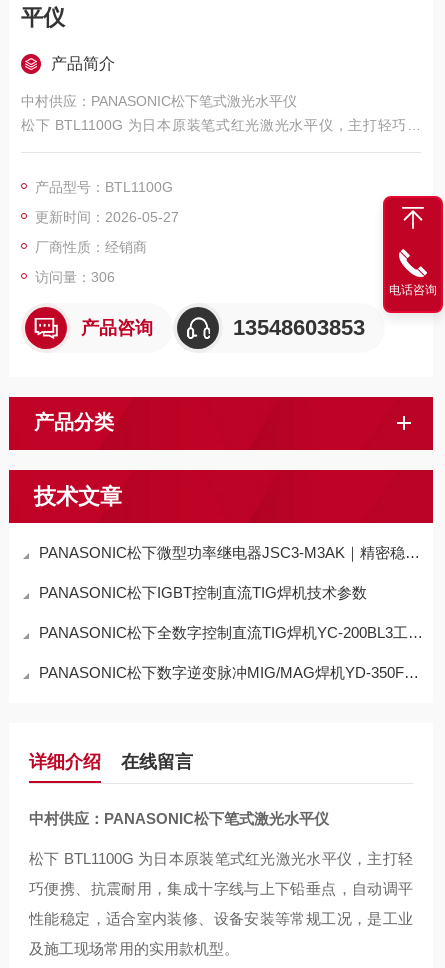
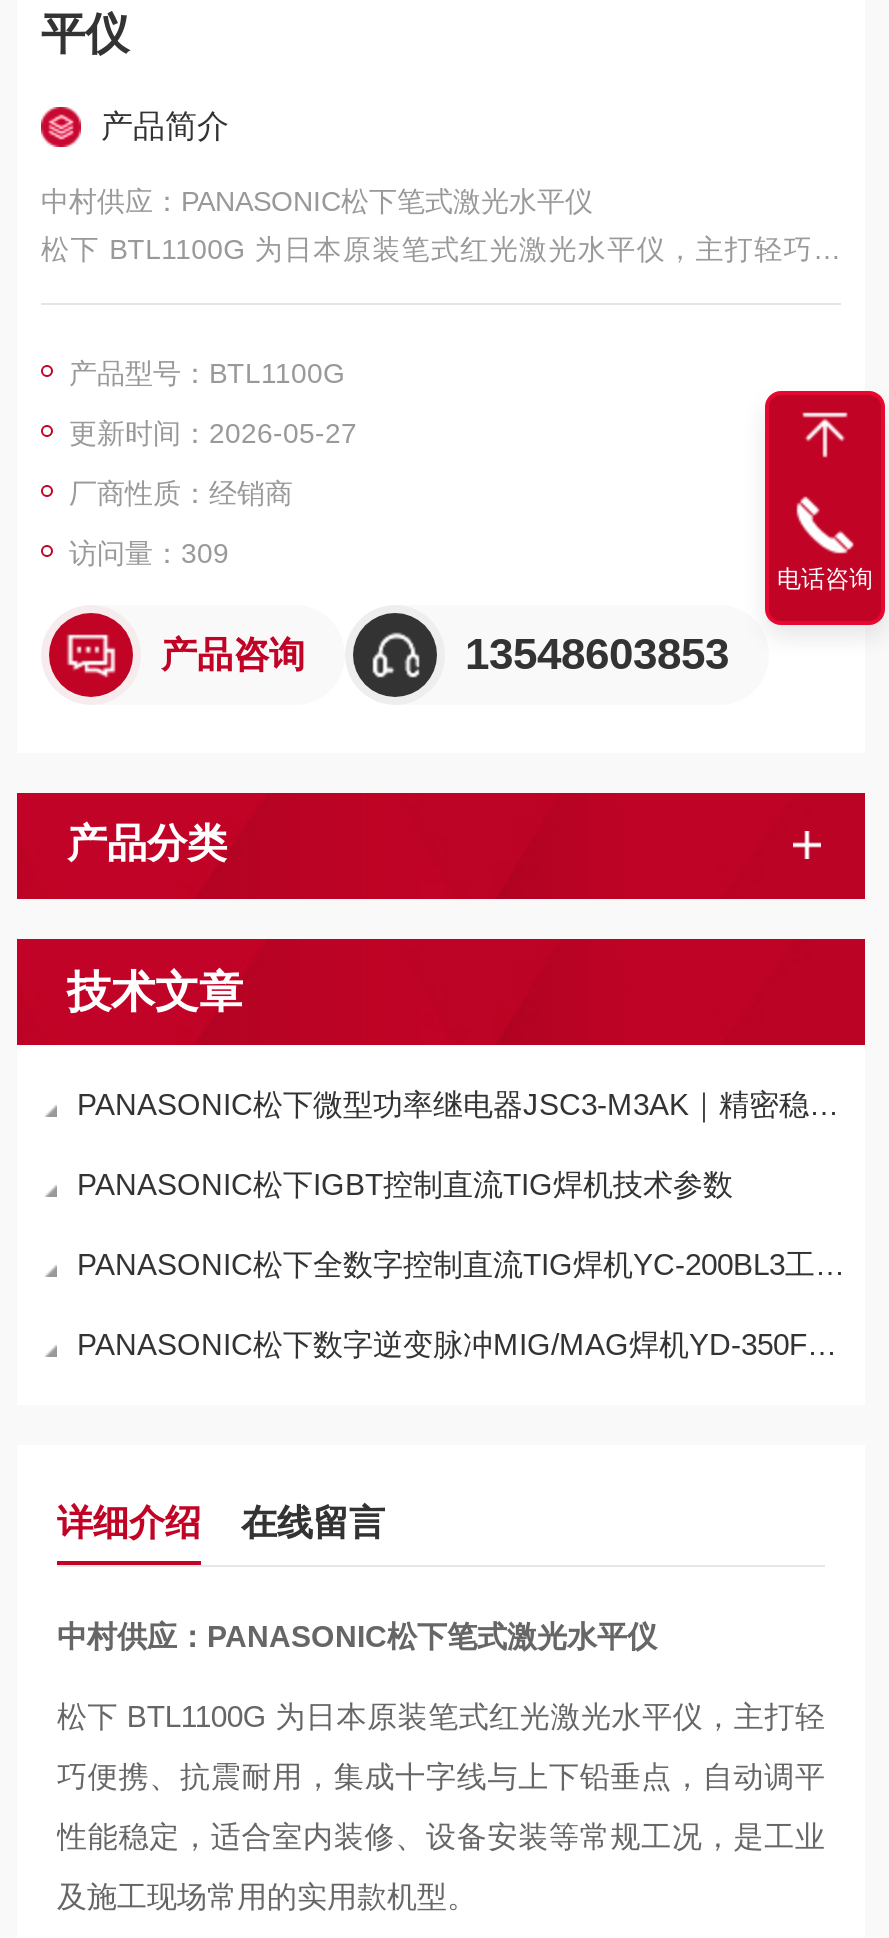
- 访问量：306
+ 访问量：309
